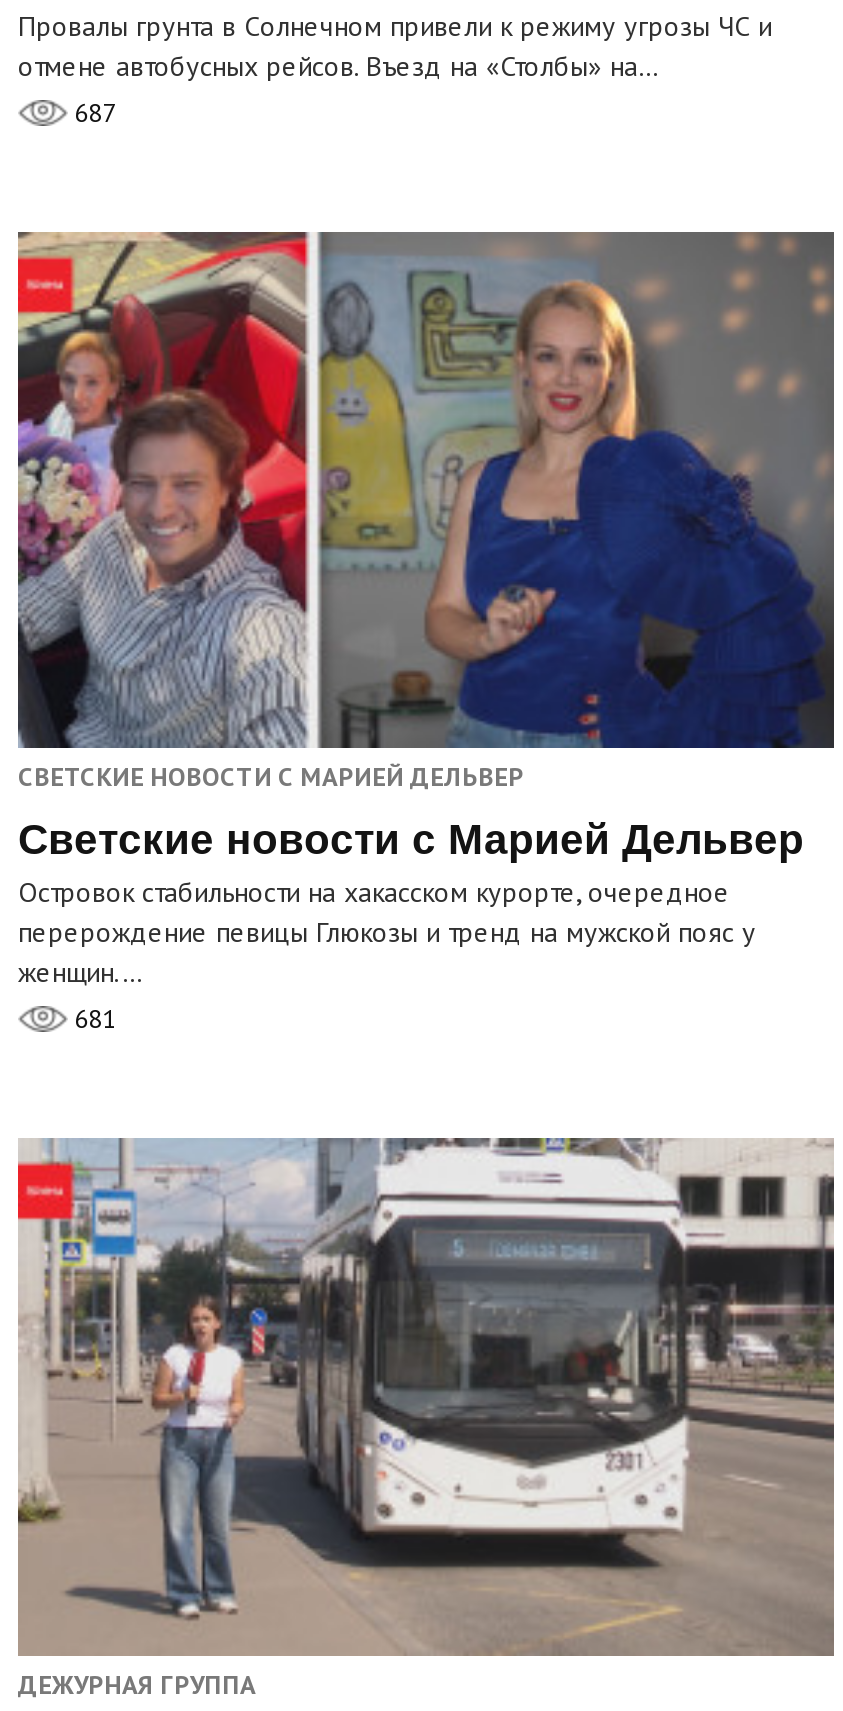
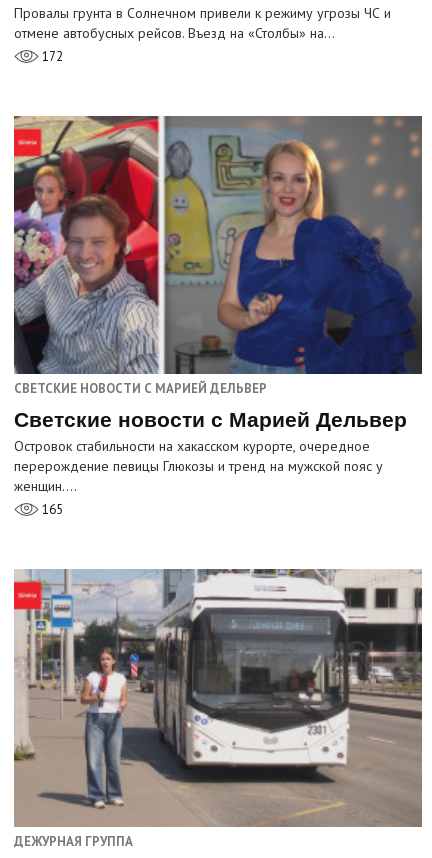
- 687
+ 172

- 681
+ 165
